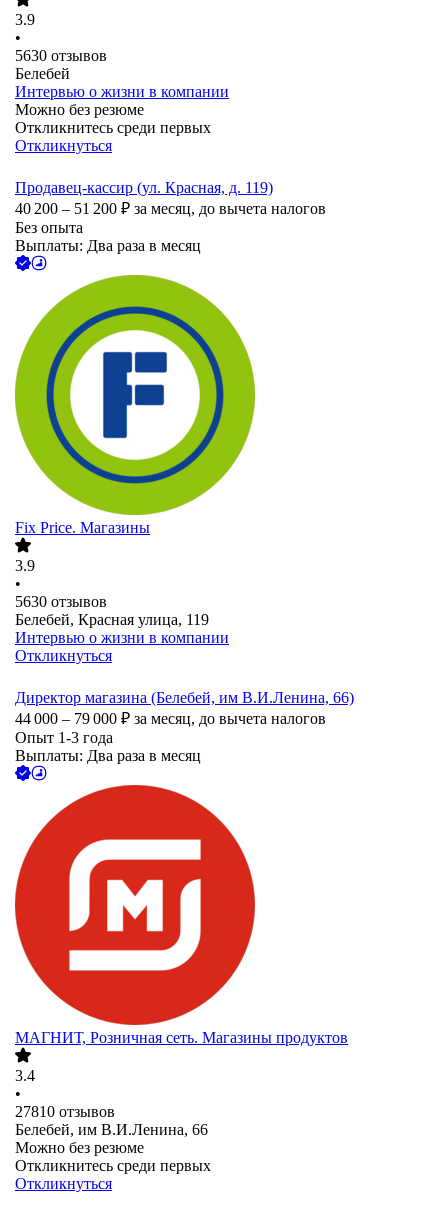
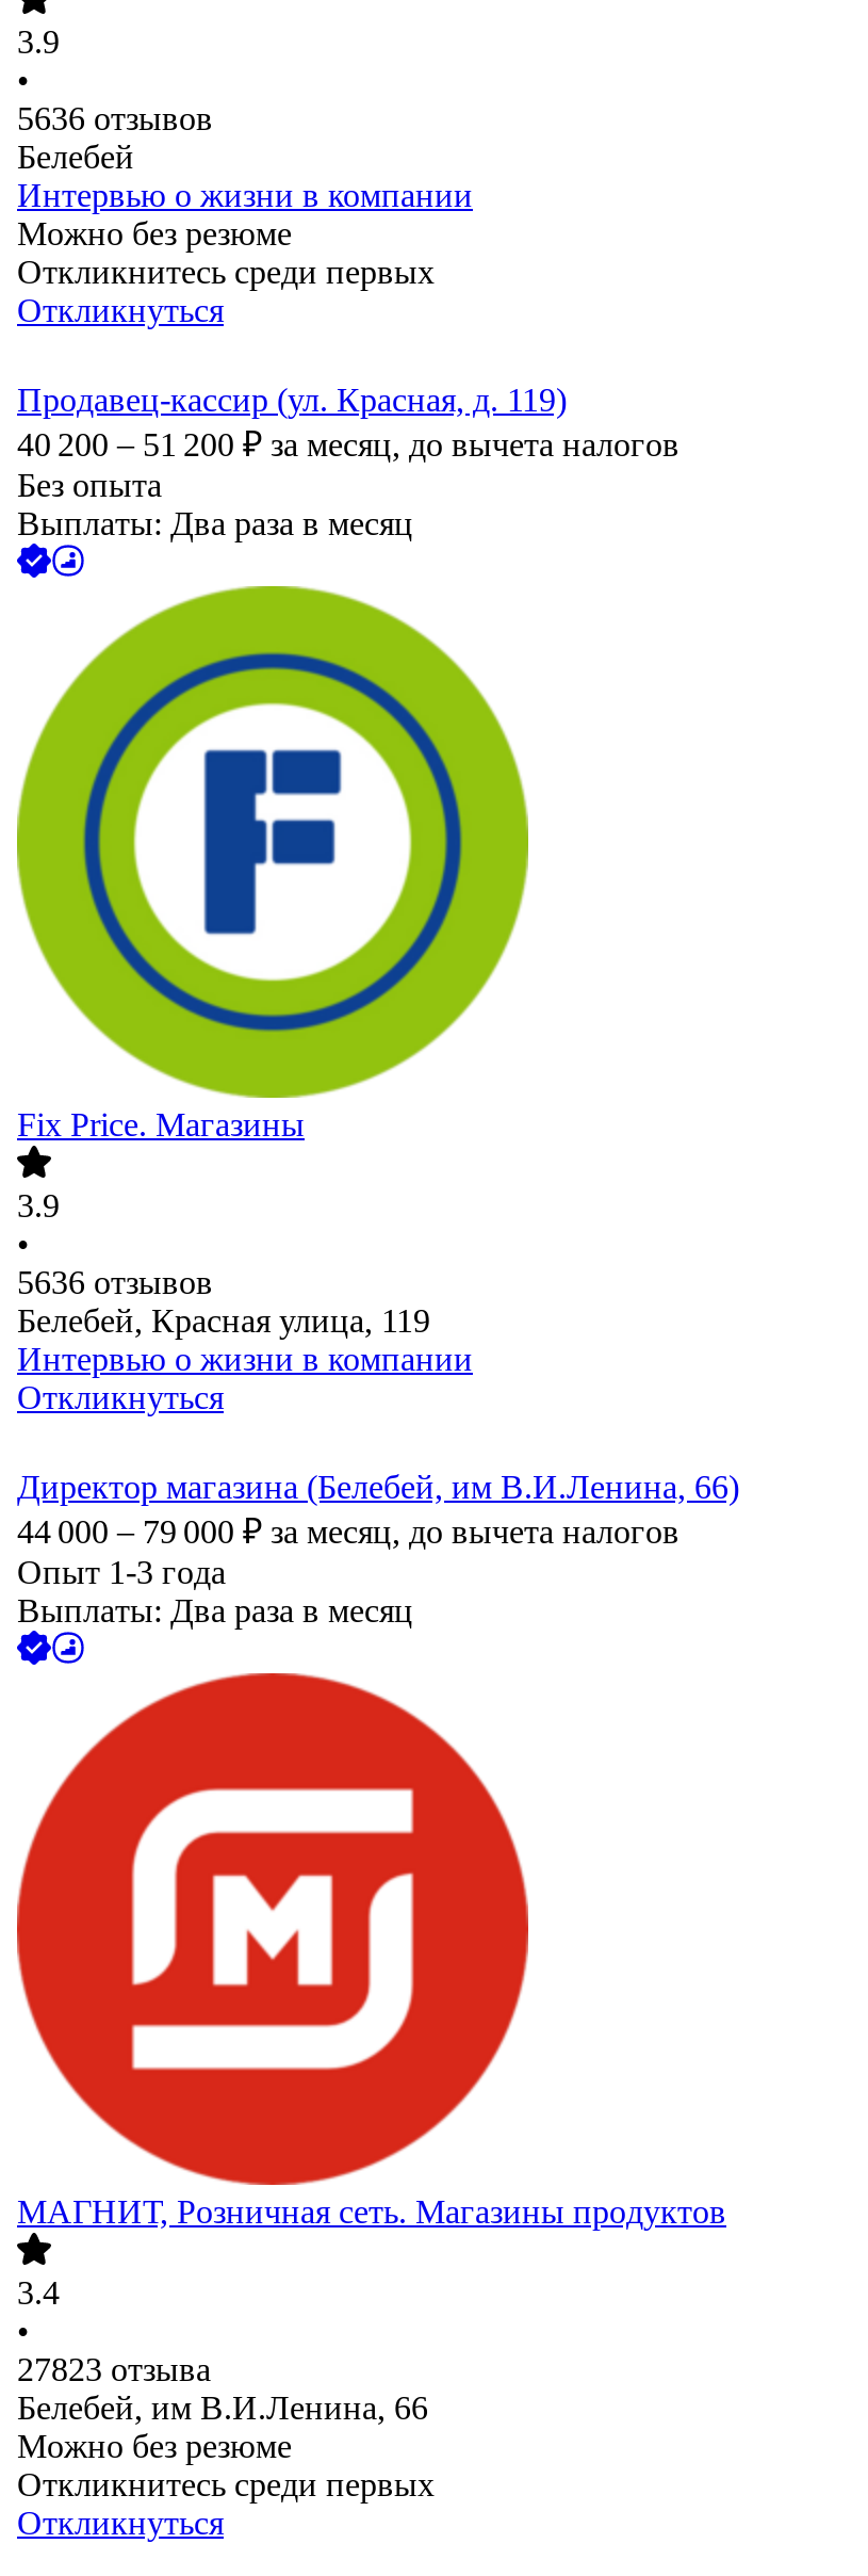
- 5630 отзывов
+ 5636 отзывов

- 5630 отзывов
+ 5636 отзывов

- 27810 отзывов
+ 27823 отзыва
